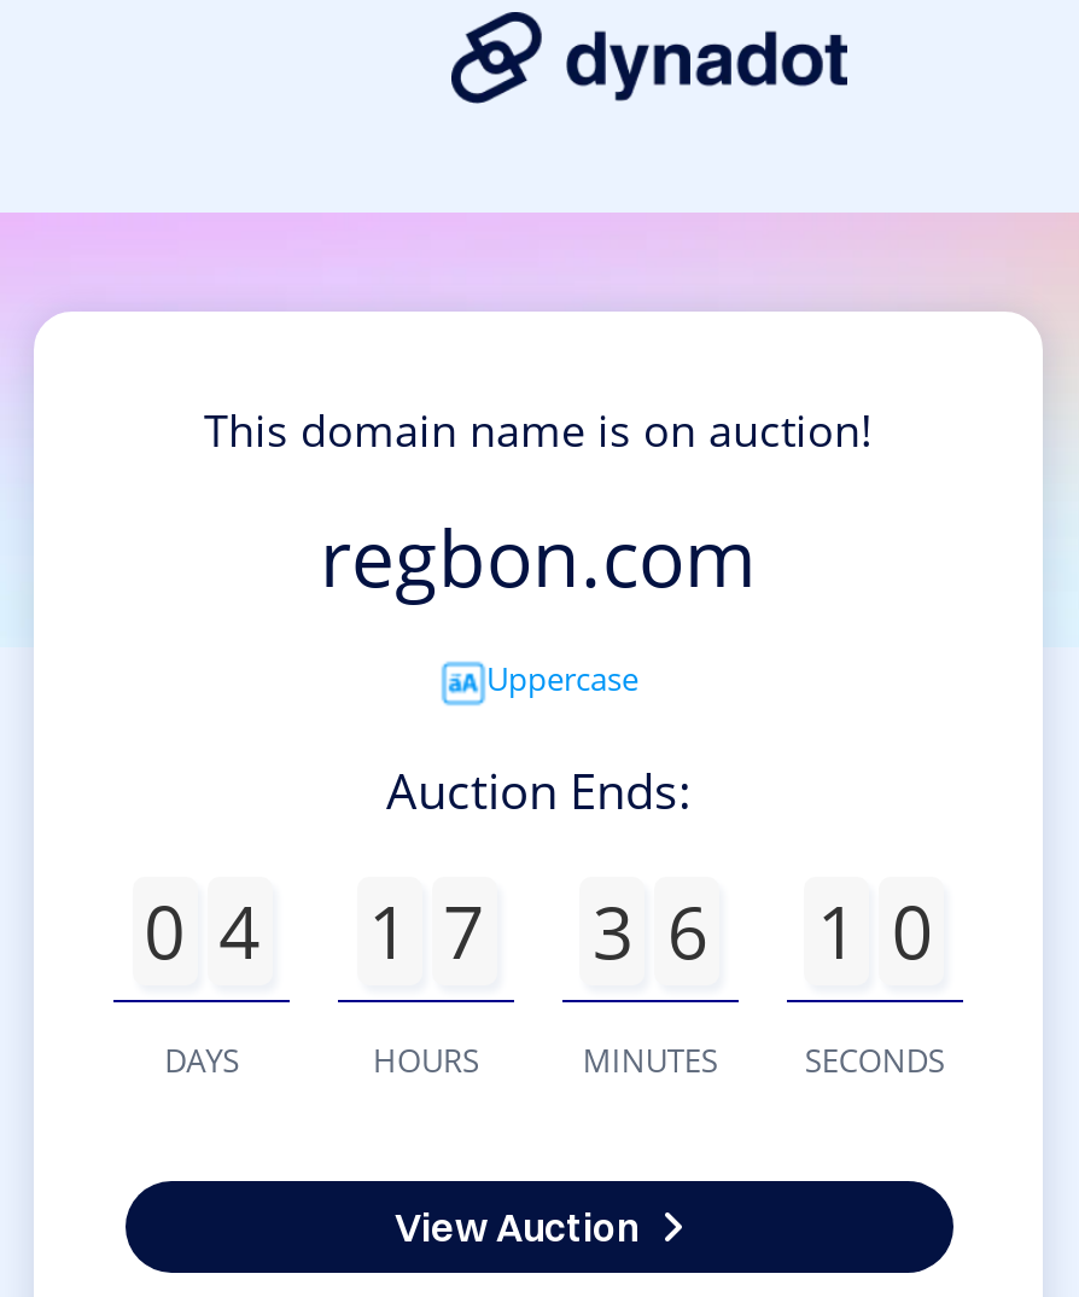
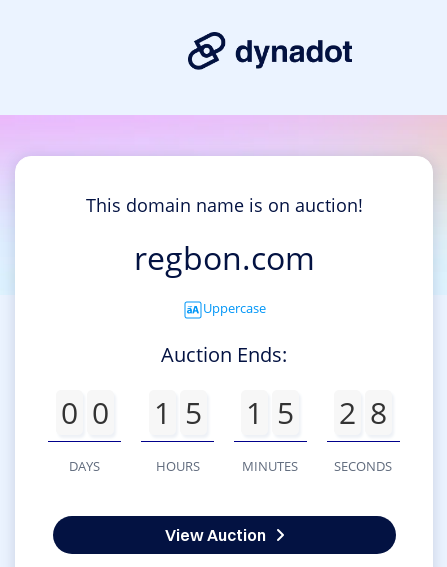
- 0 4
+ 0 0

- 1 7
+ 1 5

- 3 6
+ 1 5

- 1 0
+ 2 8
